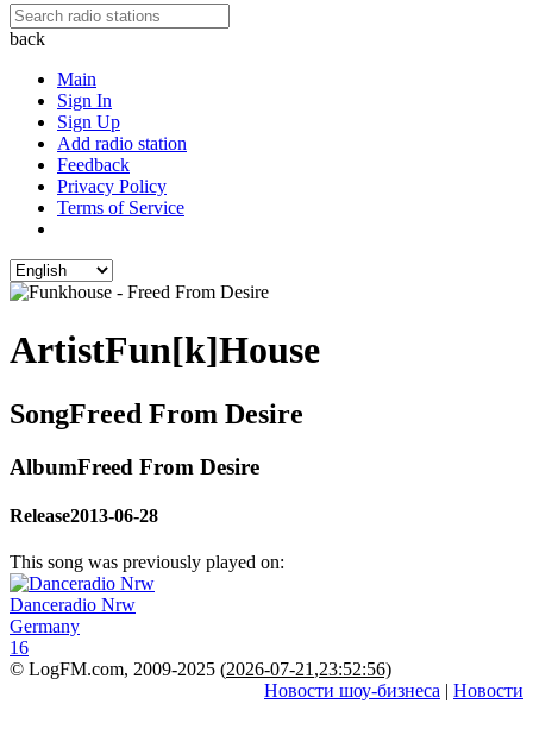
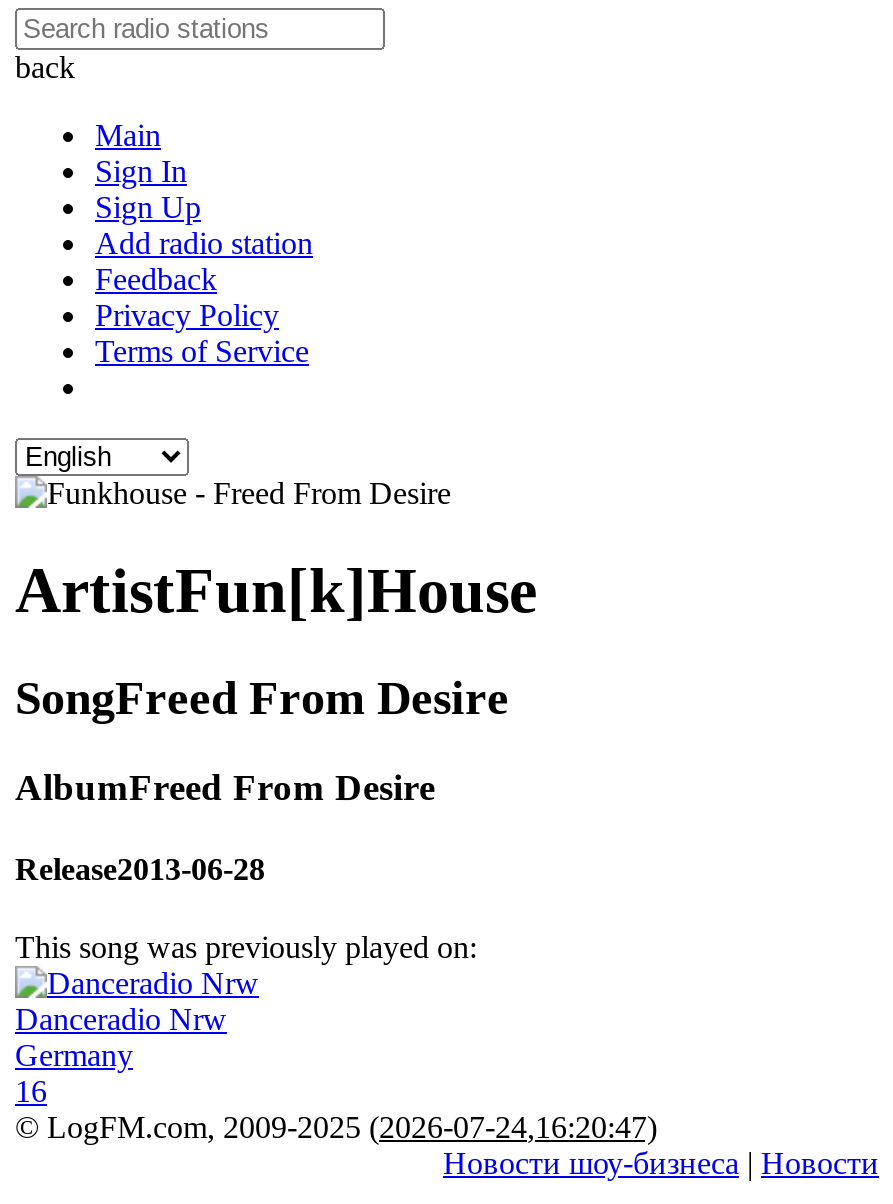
- © LogFM.com, 2009-2025 (2026-07-21,23:52:56)
+ © LogFM.com, 2009-2025 (2026-07-24,16:20:47)
